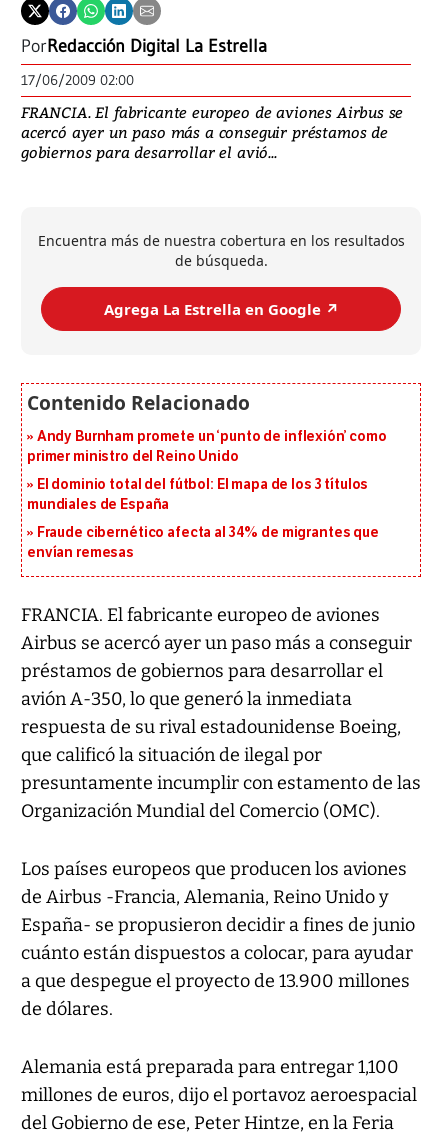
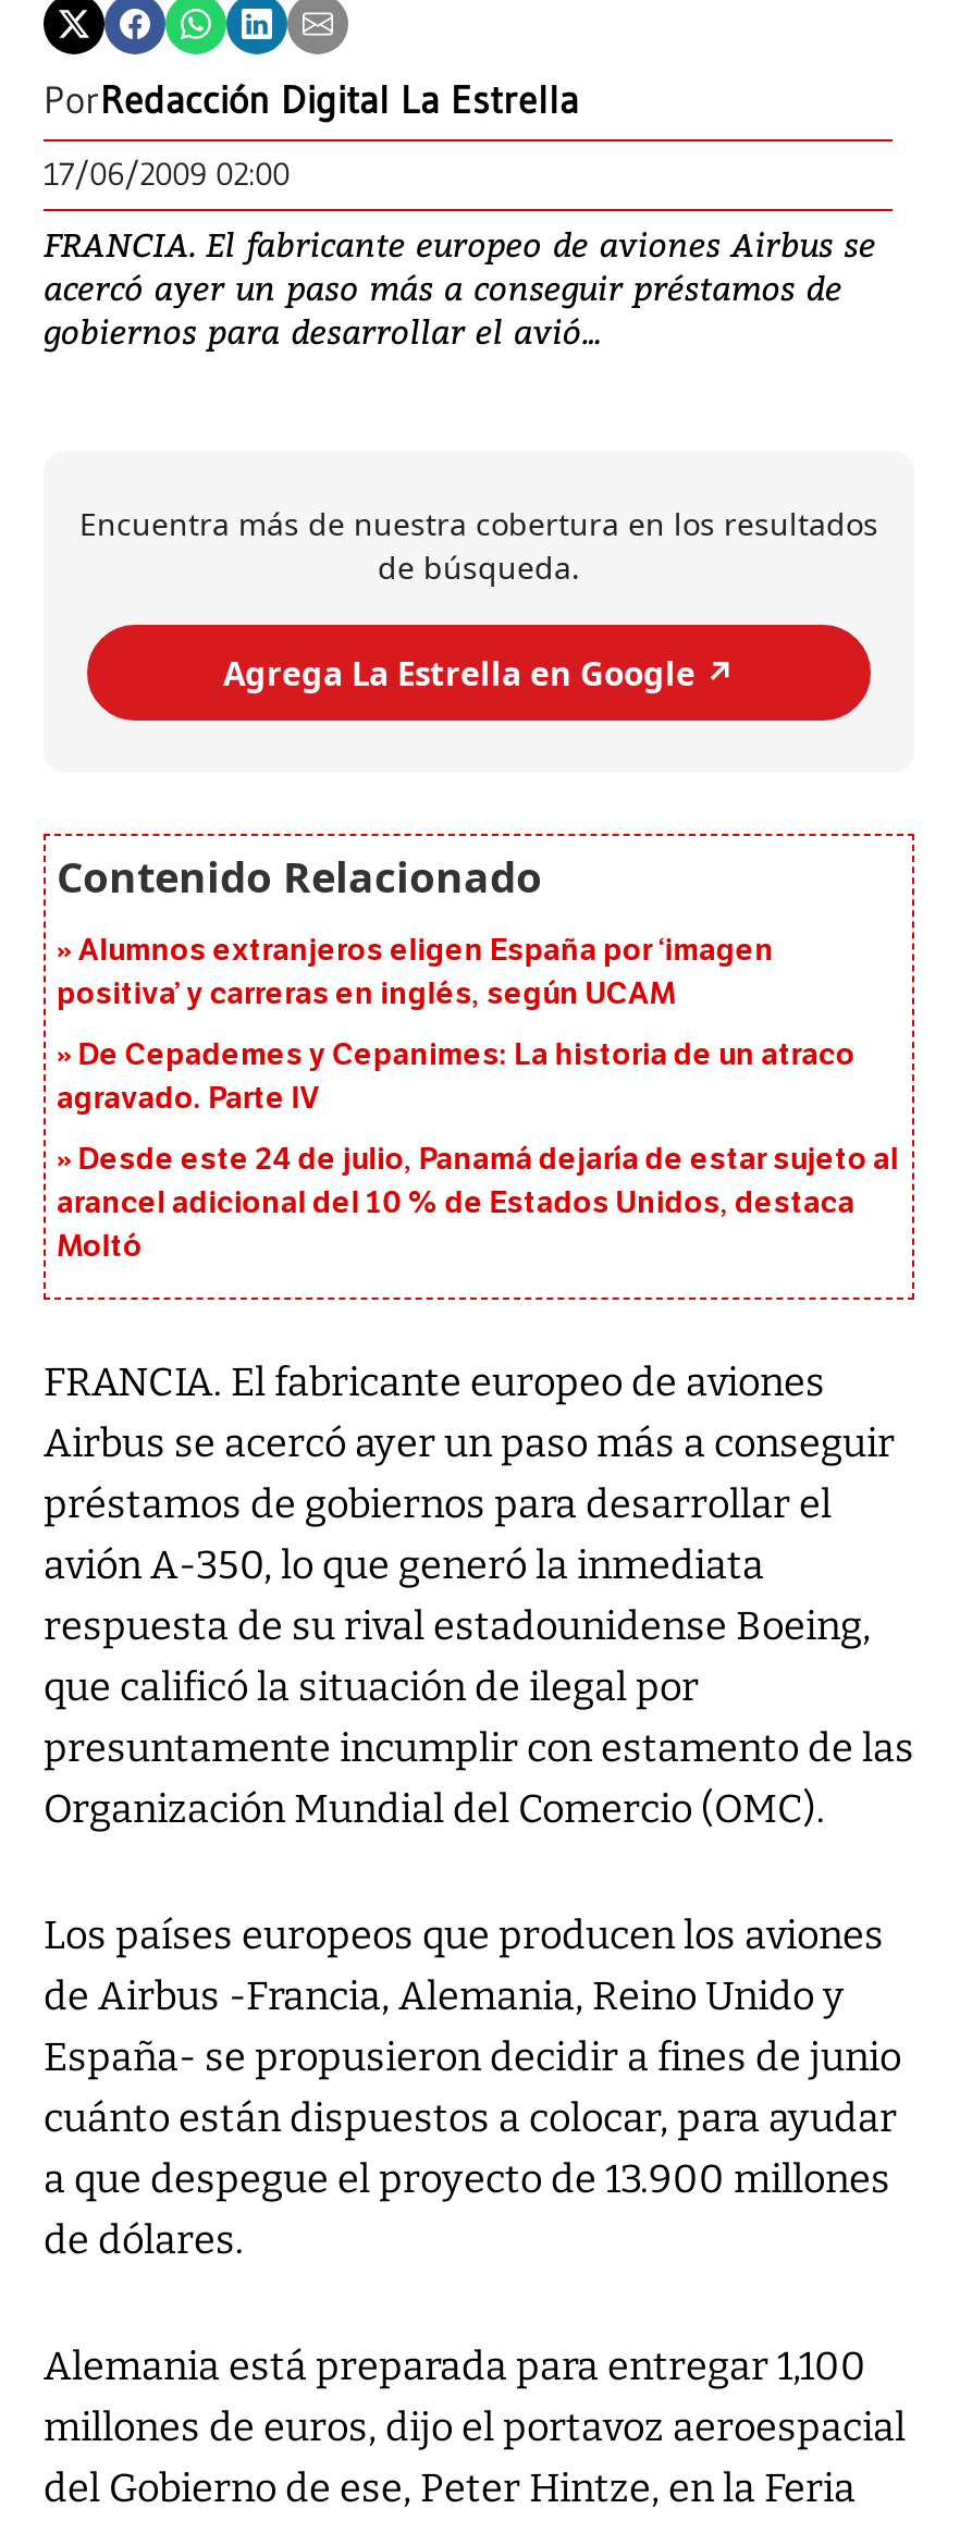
- Andy Burnham promete un ‘punto de inflexión’ como
- primer ministro del Reino Unido
+ Alumnos extranjeros eligen España por ‘imagen
+ positiva’ y carreras en inglés, según UCAM

- El dominio total del fútbol: El mapa de los 3 títulos
- mundiales de España
+ De Cepademes y Cepanimes: La historia de un atraco
+ agravado. Parte IV

- Fraude cibernético afecta al 34% de migrantes que
- envían remesas
+ Desde este 24 de julio, Panamá dejaría de estar sujeto al
+ arancel adicional del 10 % de Estados Unidos, destaca
+ Moltó
